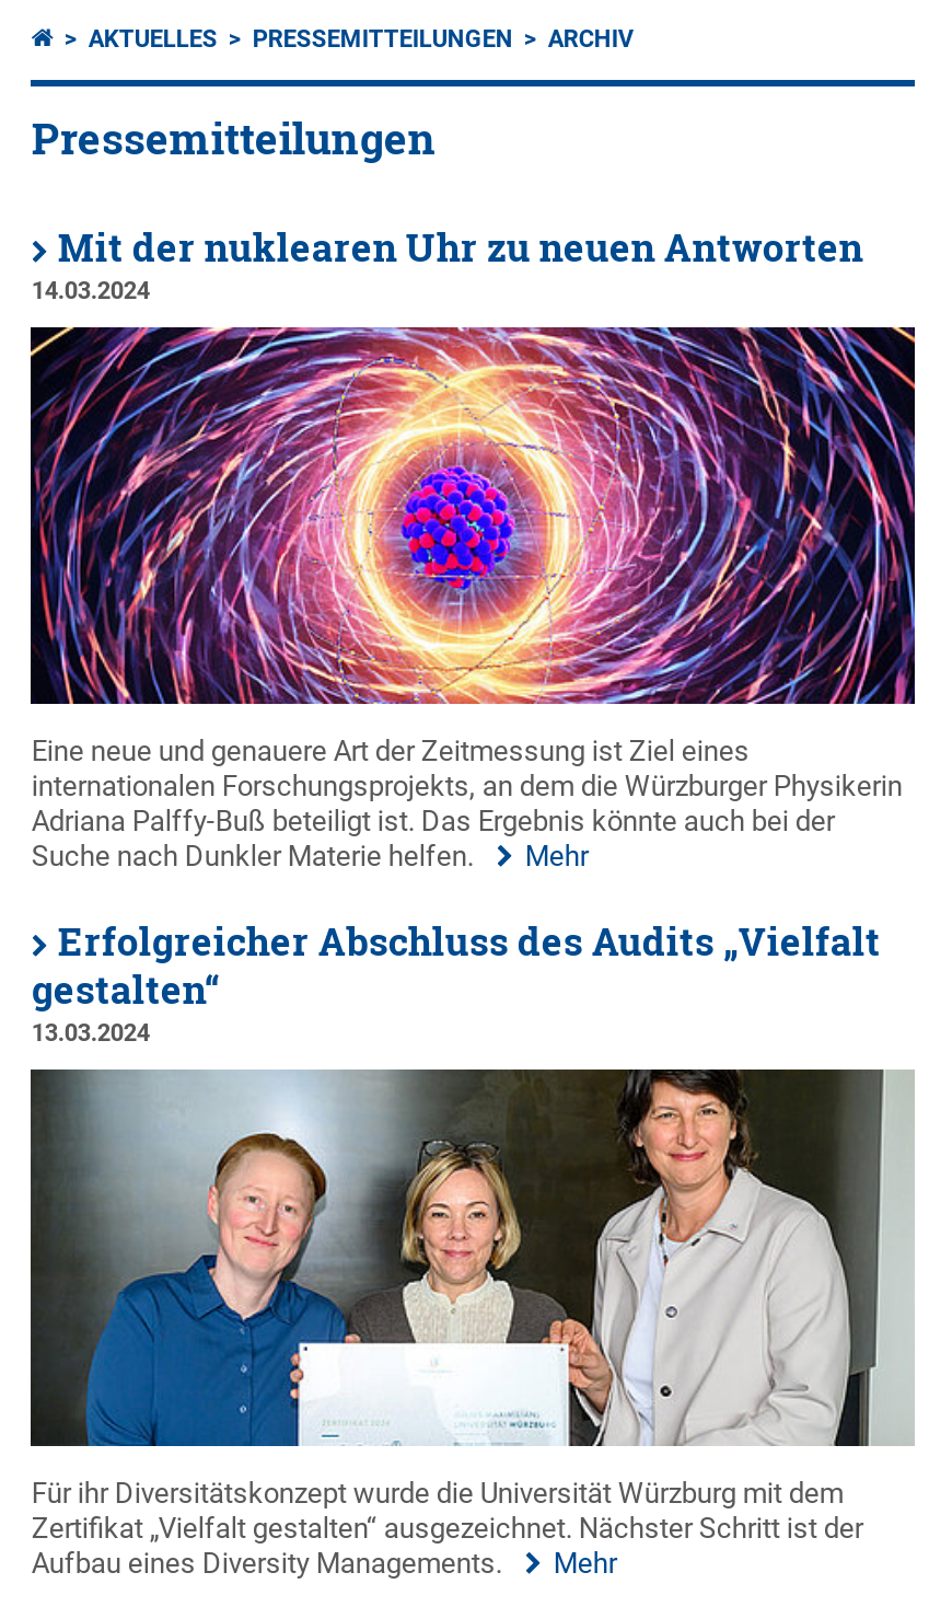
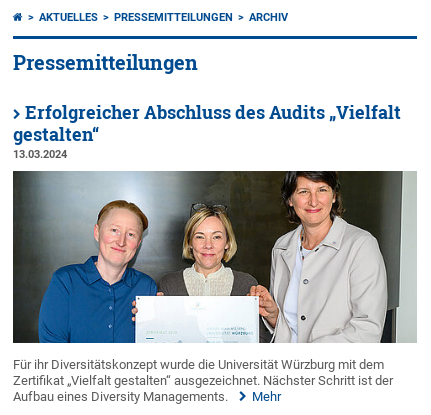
- Mit der nuklearen Uhr zu neuen Antworten
- 14.03.2024

- [image]
- Eine neue und genauere Art der Zeitmessung ist Ziel eines
- internationalen Forschungsprojekts, an dem die Würzburger Physikerin
- Adriana Palffy-Buß beteiligt ist. Das Ergebnis könnte auch bei der
- Suche nach Dunkler Materie helfen.
- Mehr
